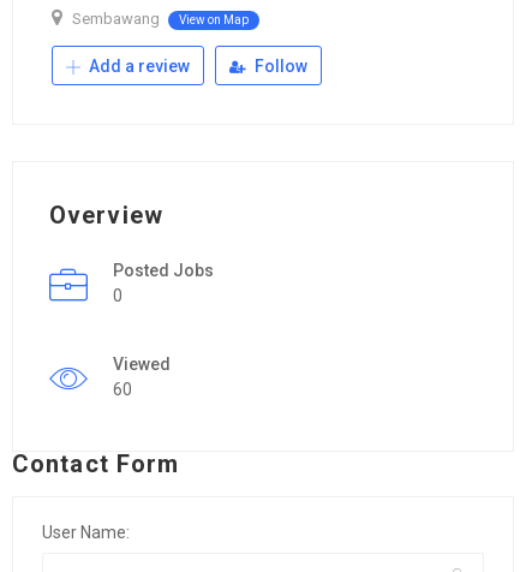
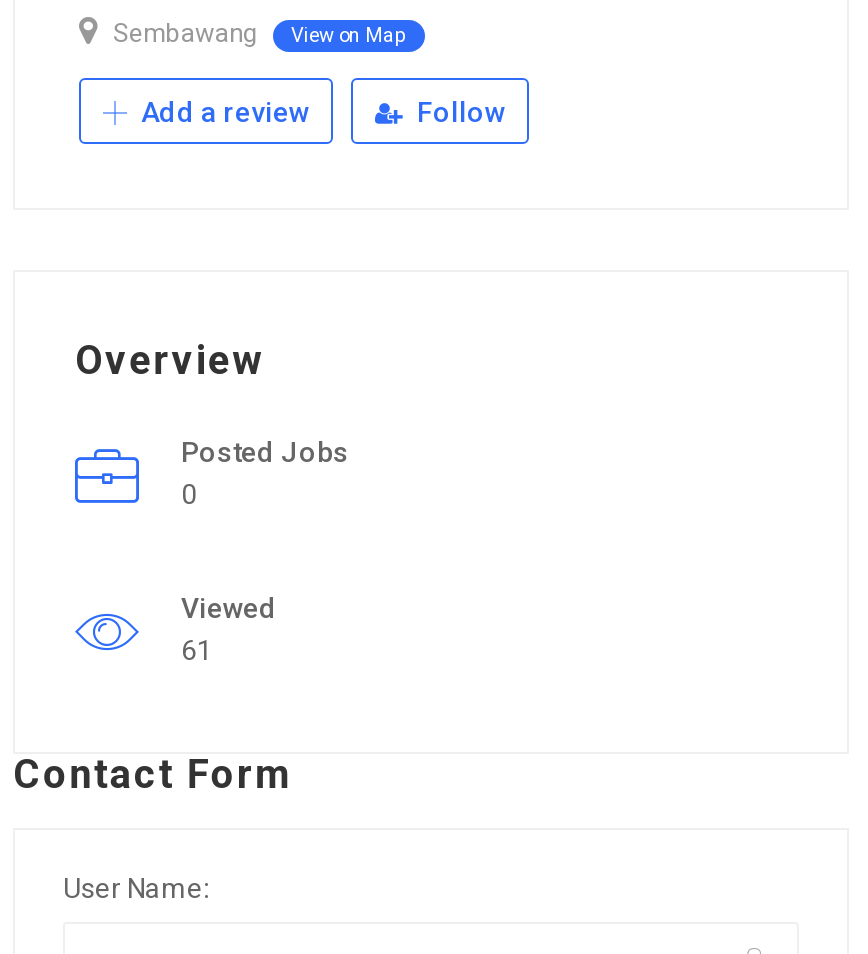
- 60
+ 61
